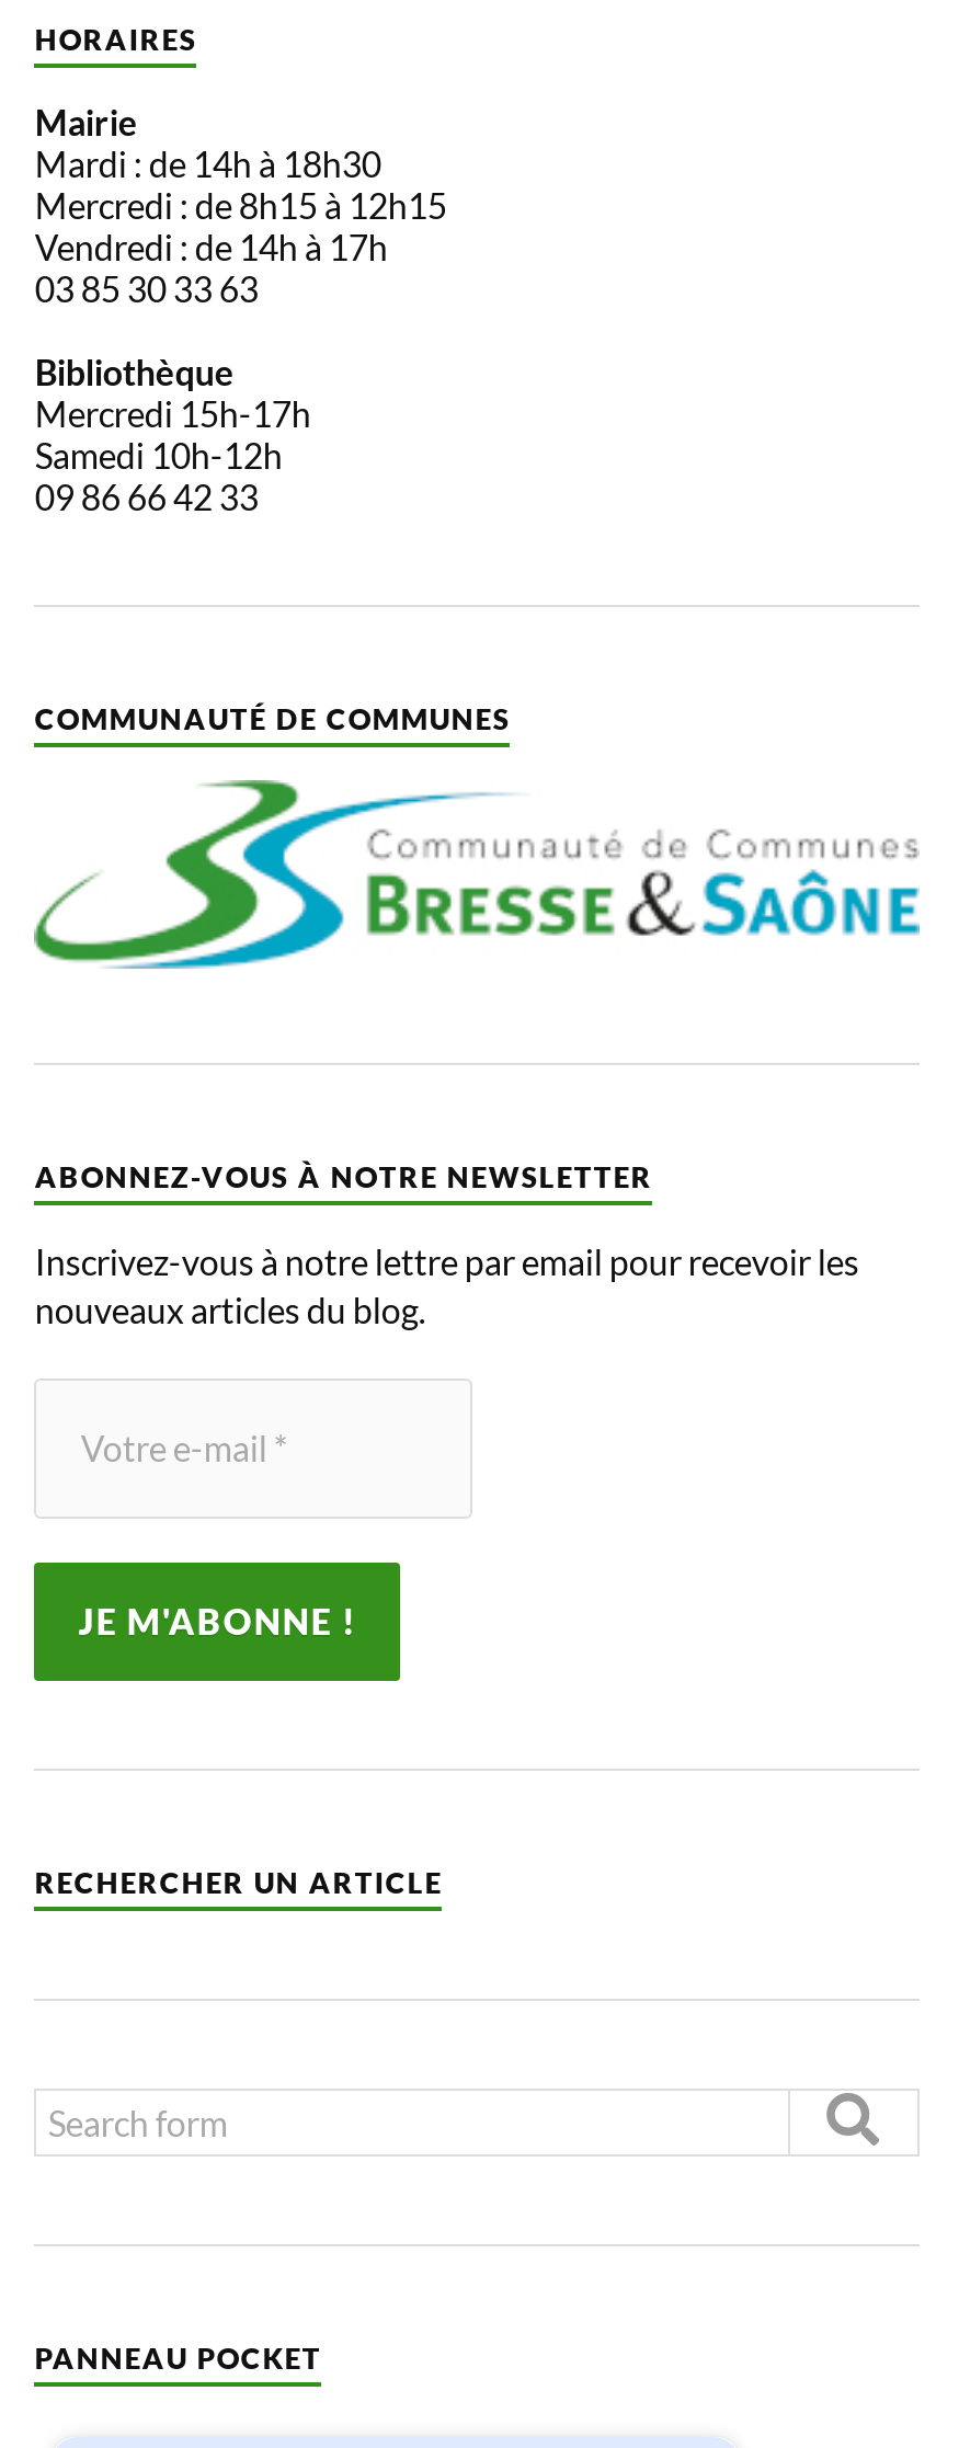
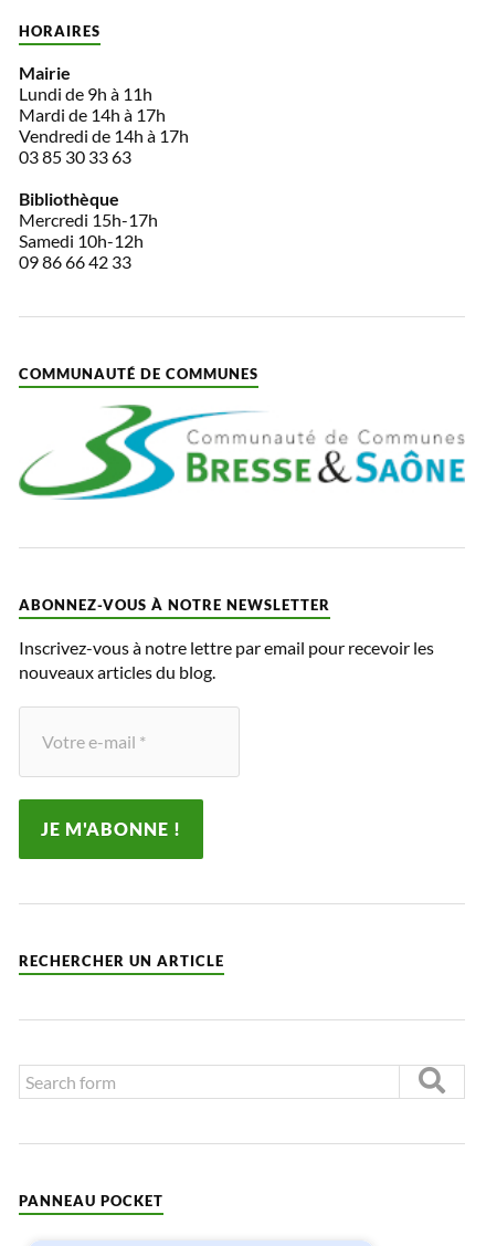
- Mardi : de 14h à 18h30
- Mercredi : de 8h15 à 12h15
- Vendredi : de 14h à 17h
+ Lundi de 9h à 11h
+ Mardi de 14h à 17h
+ Vendredi de 14h à 17h
